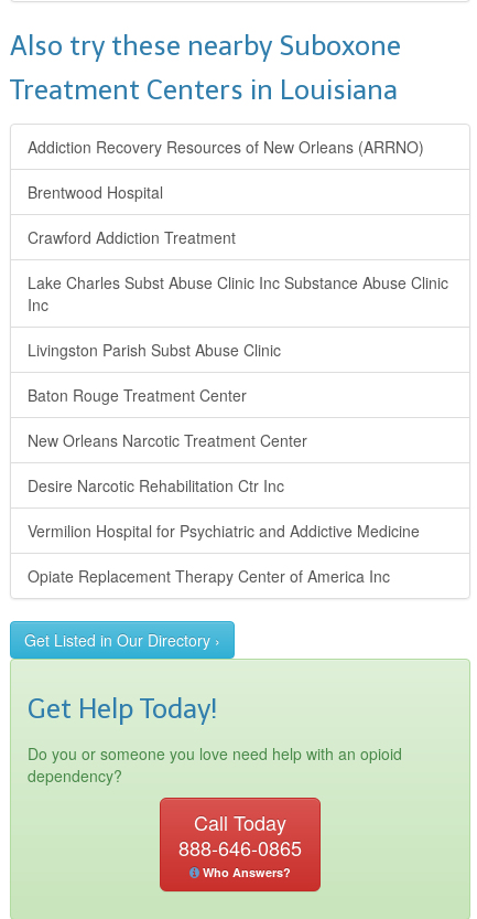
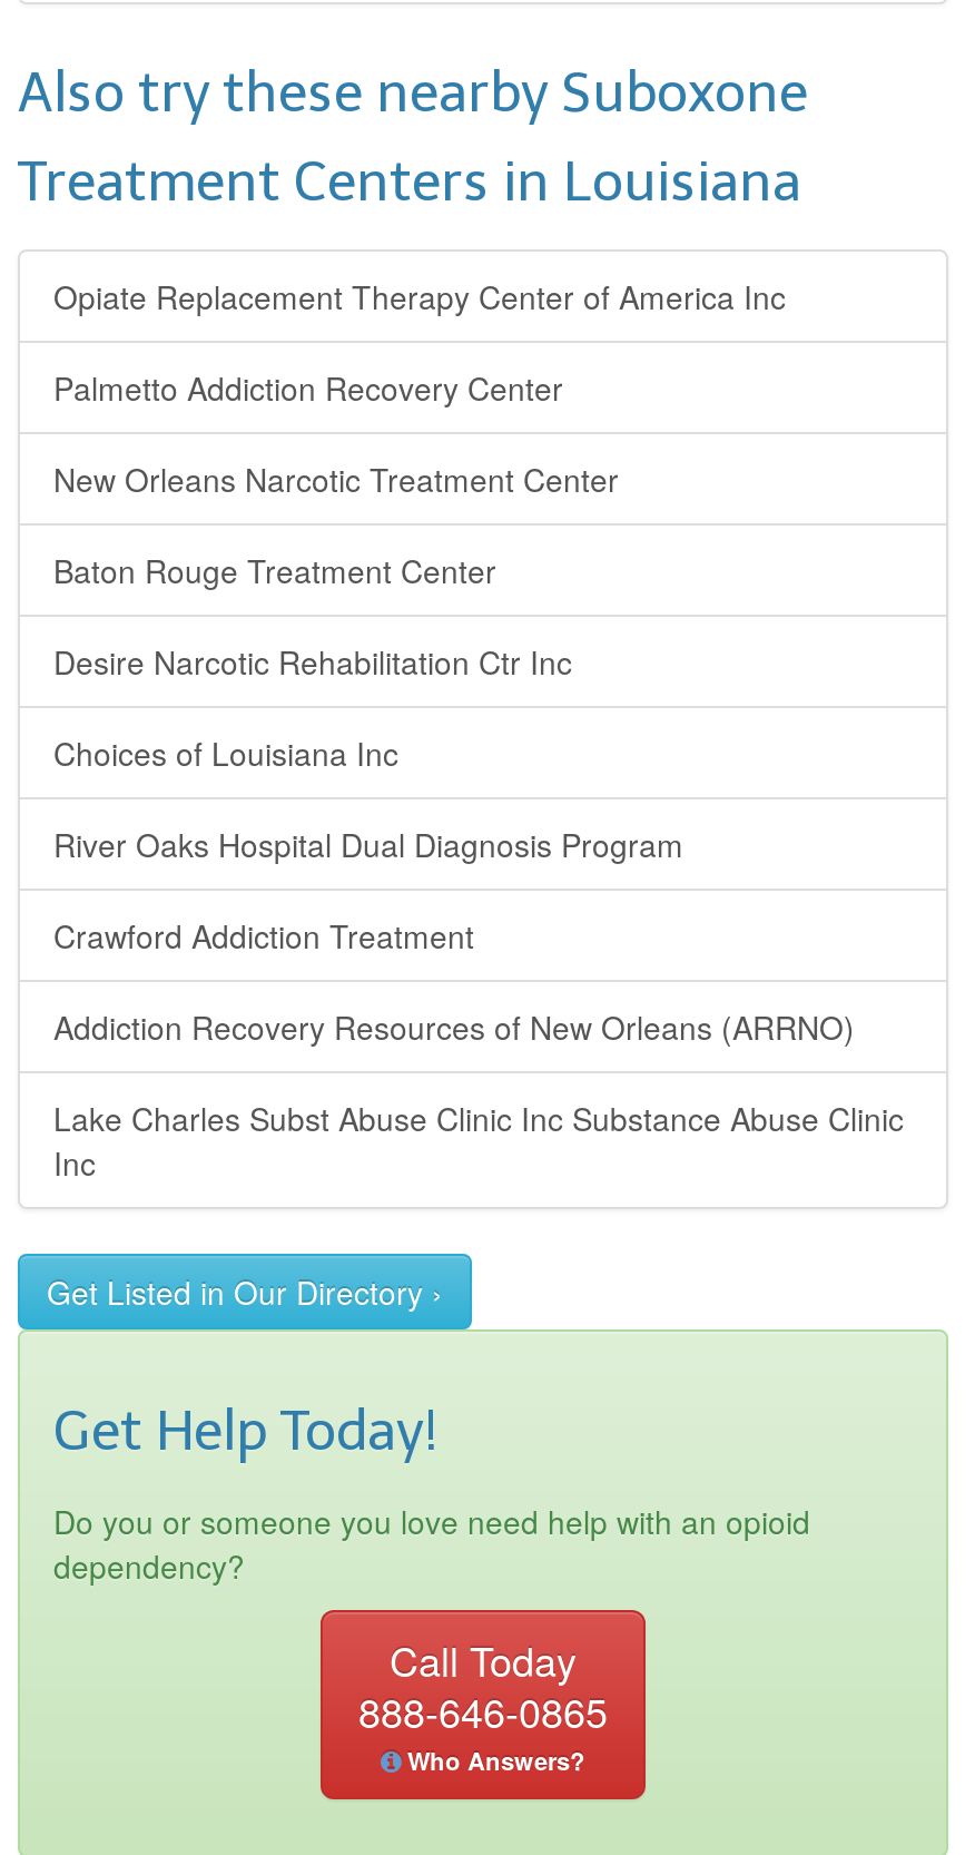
+ Palmetto Addiction Recovery Center
+ Choices of Louisiana Inc
+ River Oaks Hospital Dual Diagnosis Program

moved down: Addiction Recovery Resources of New Orleans (ARRNO)

- Brentwood Hospital

moved up: Crawford Addiction Treatment

moved down: Lake Charles Subst Abuse Clinic Inc Substance Abuse Clinic | Inc

- Livingston Parish Subst Abuse Clinic
- Vermilion Hospital for Psychiatric and Addictive Medicine

moved up: Baton Rouge Treatment Center | New Orleans Narcotic Treatment Center | Desire Narcotic Rehabilitation Ctr Inc

moved up: Opiate Replacement Therapy Center of America Inc
